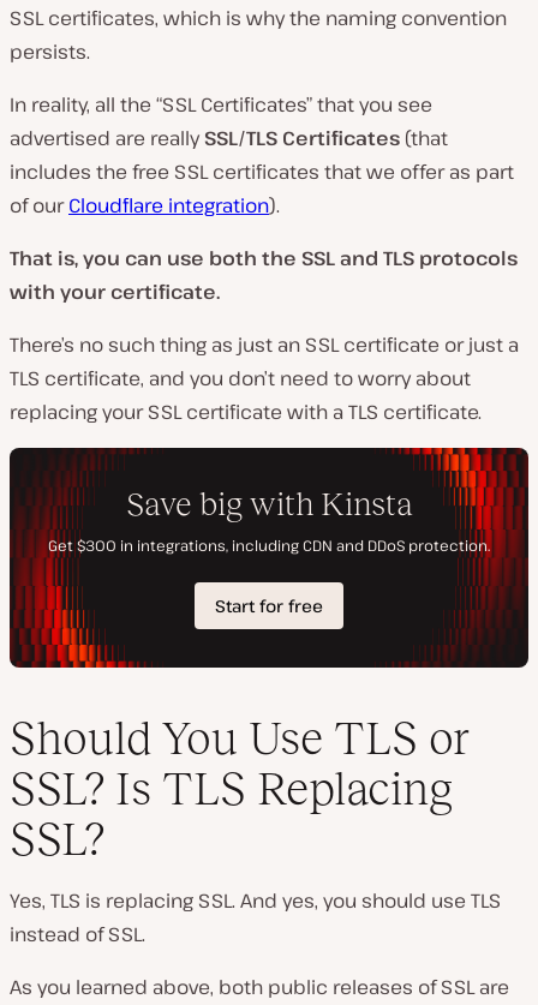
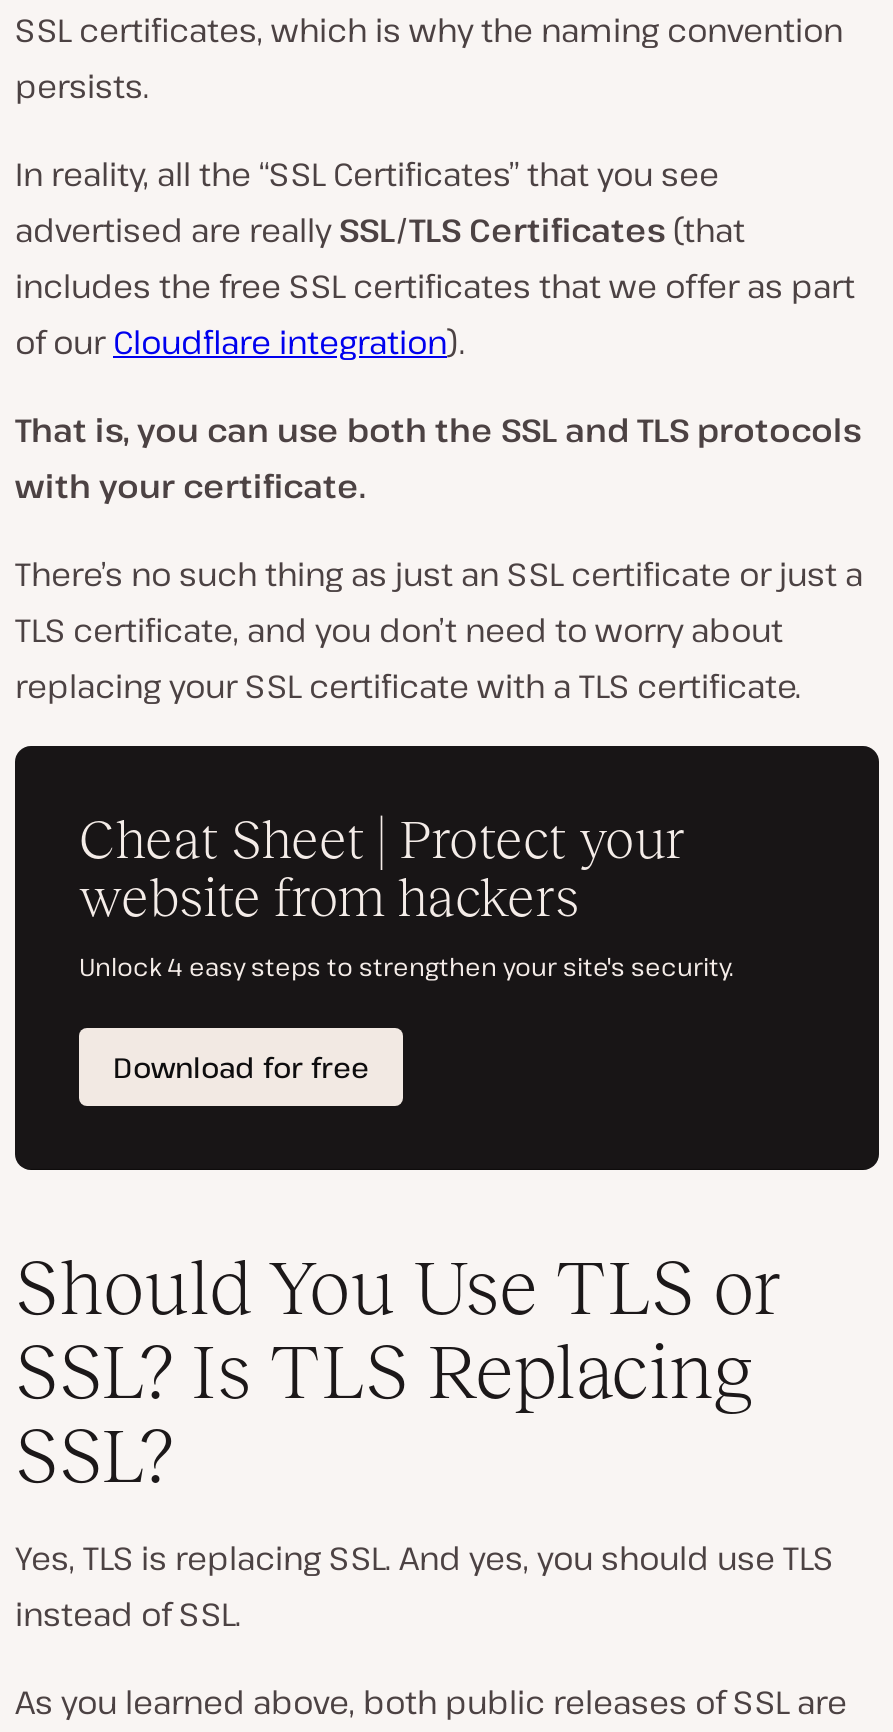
- [image]
+ [image]
